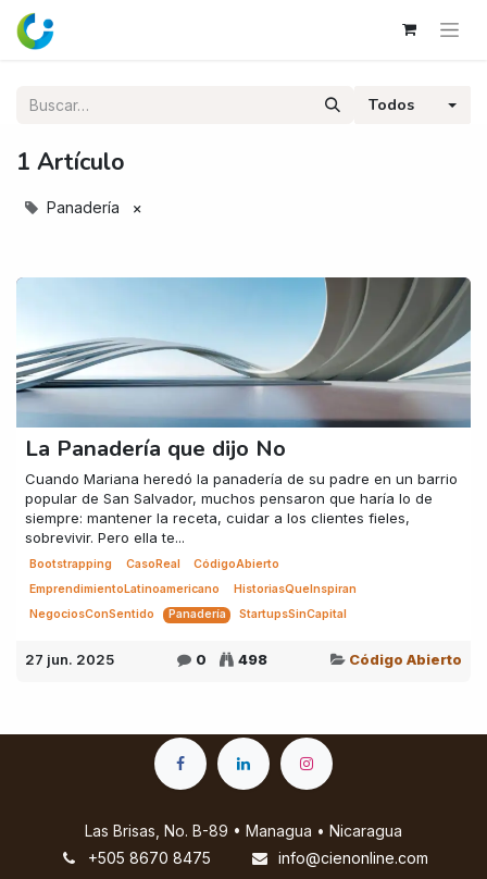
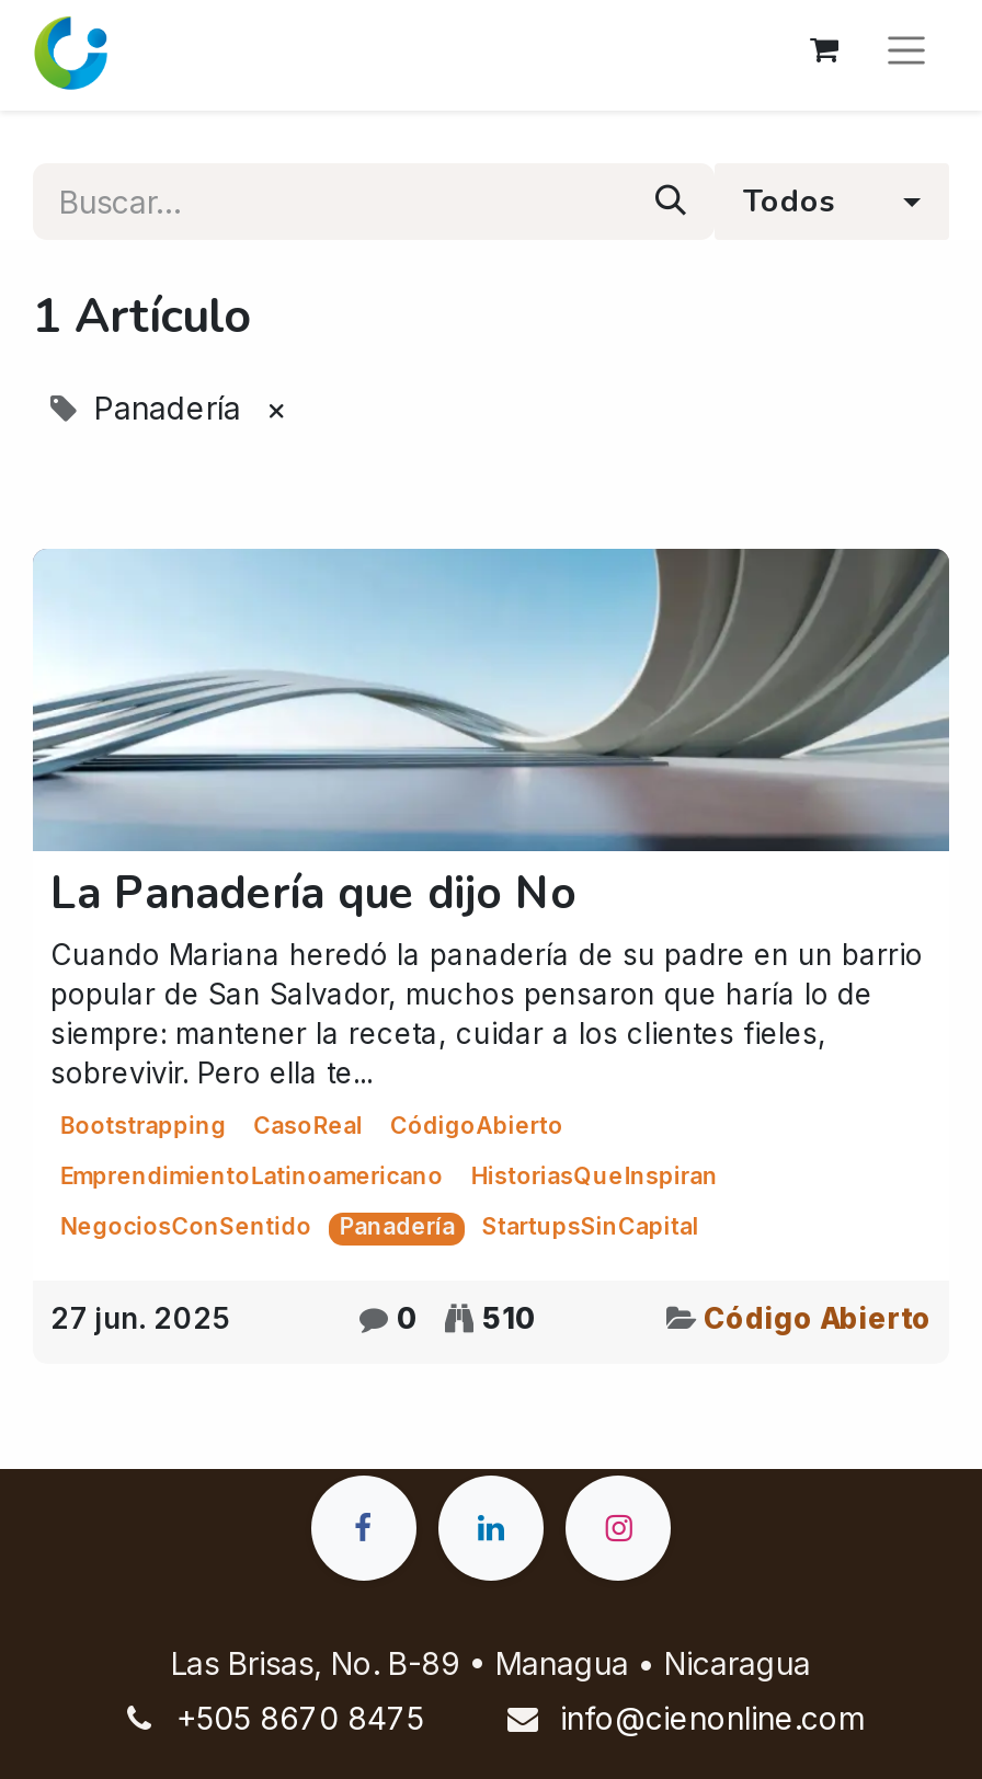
- 0 498
+ 0 510
